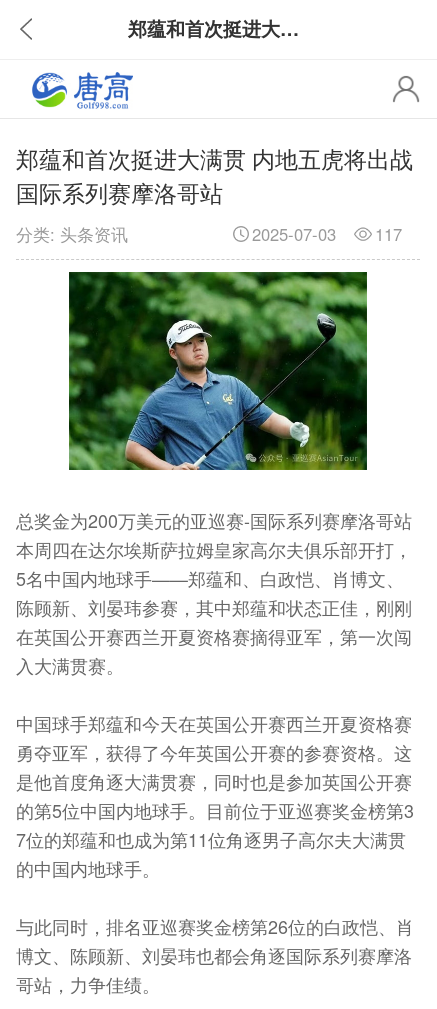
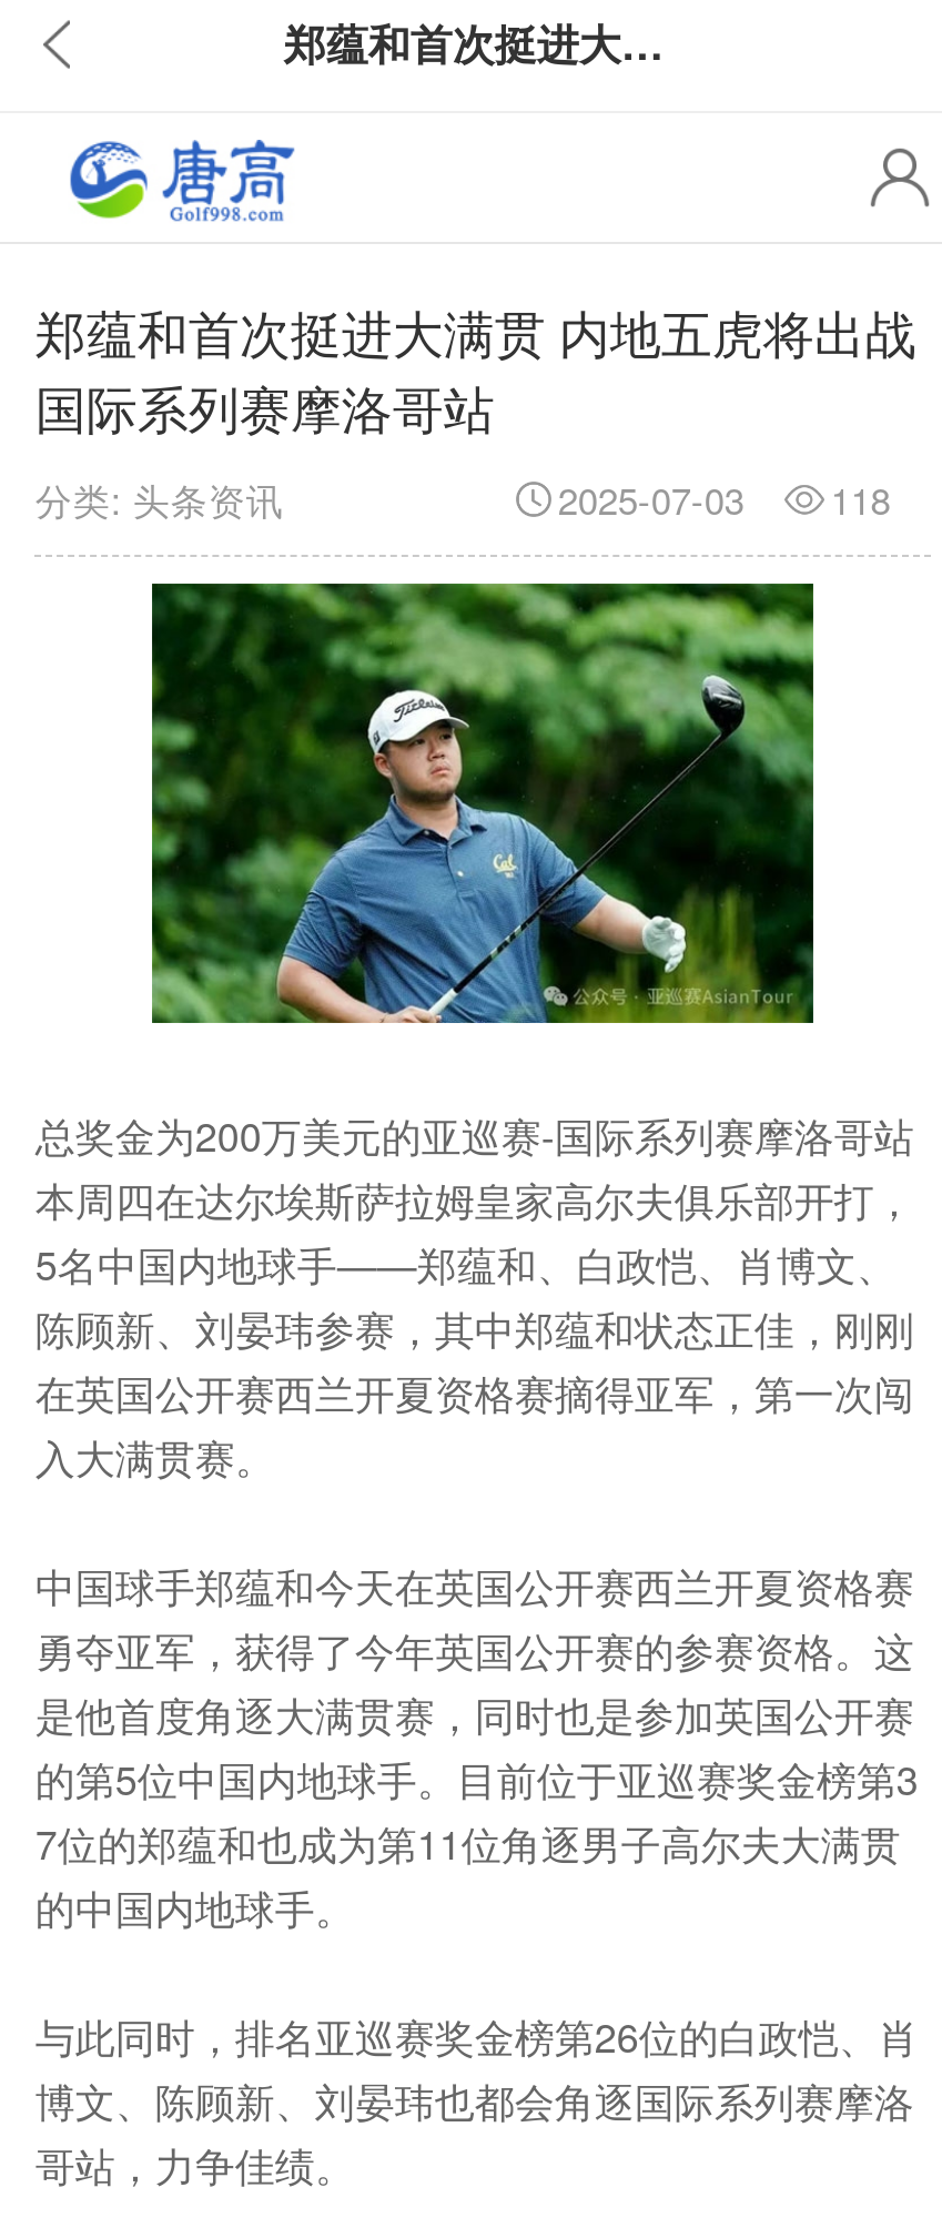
- 2025-07-03 117
+ 2025-07-03 118
